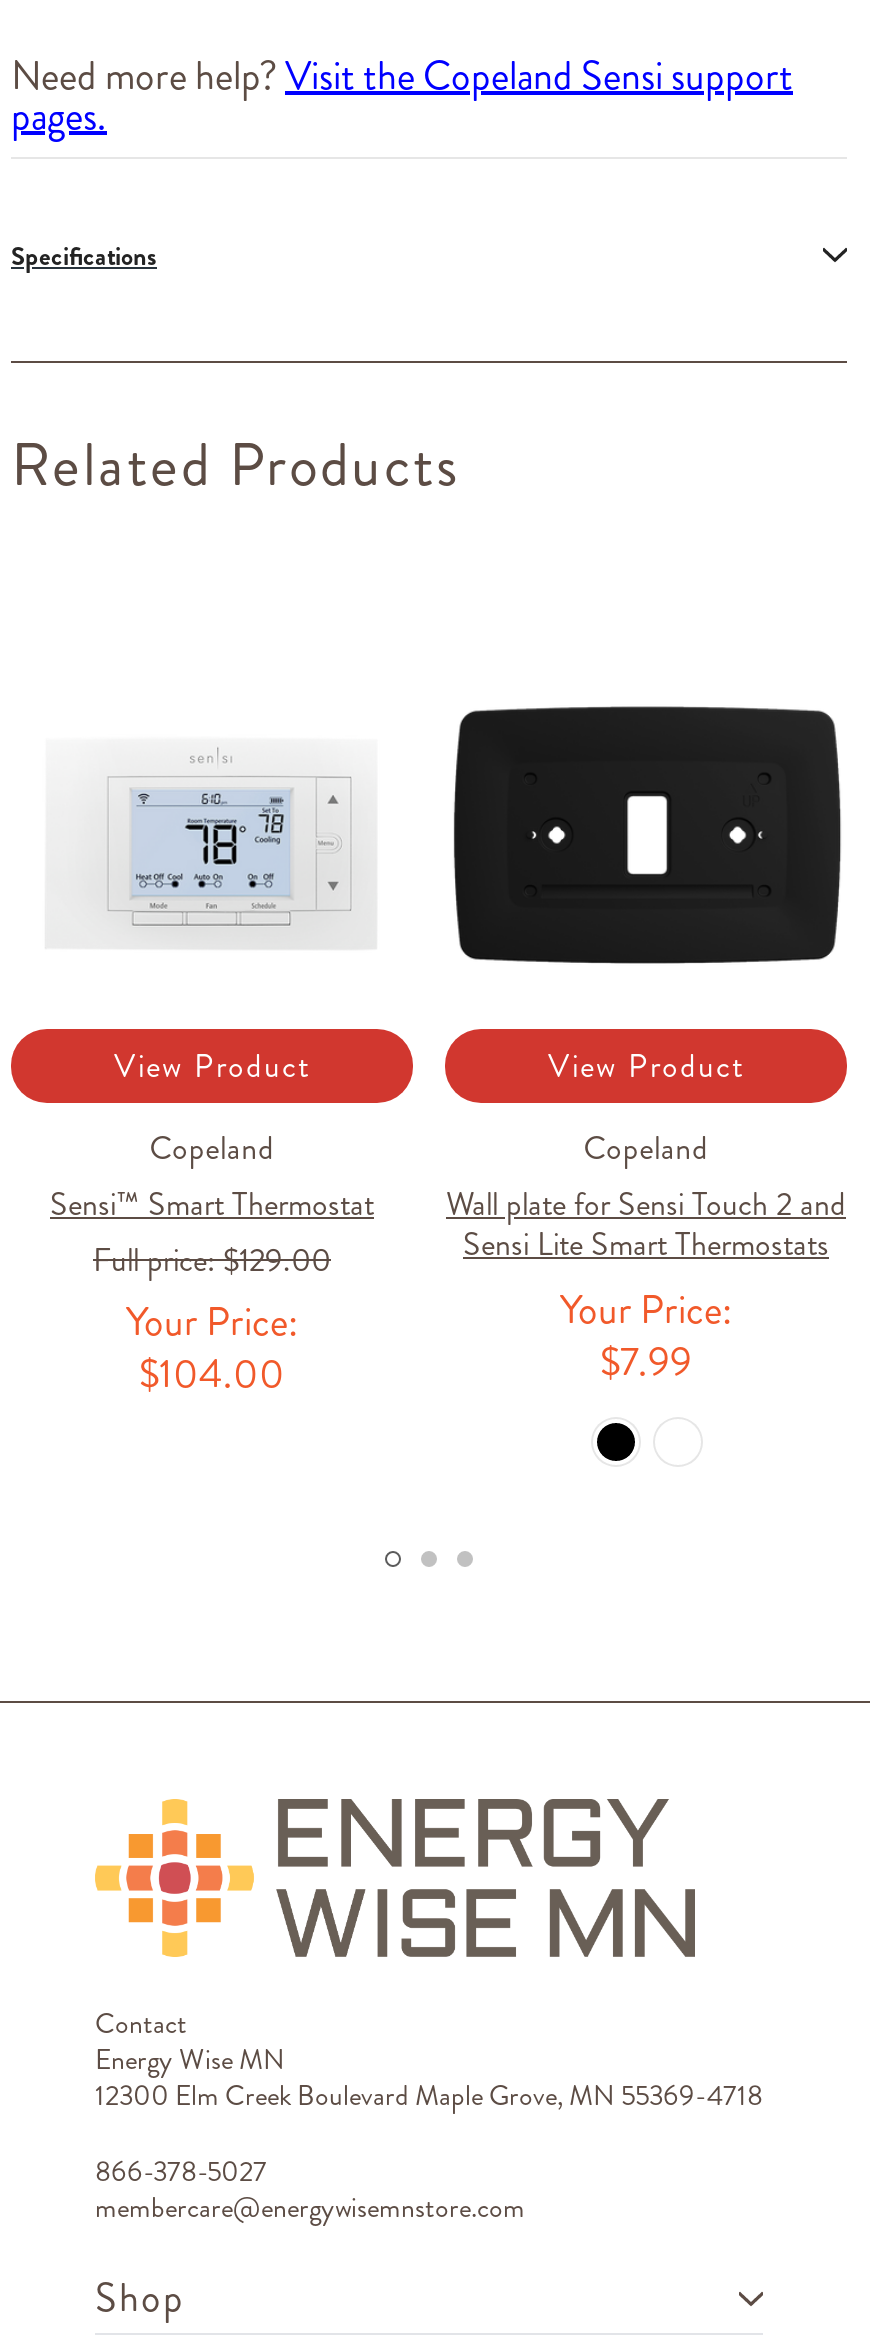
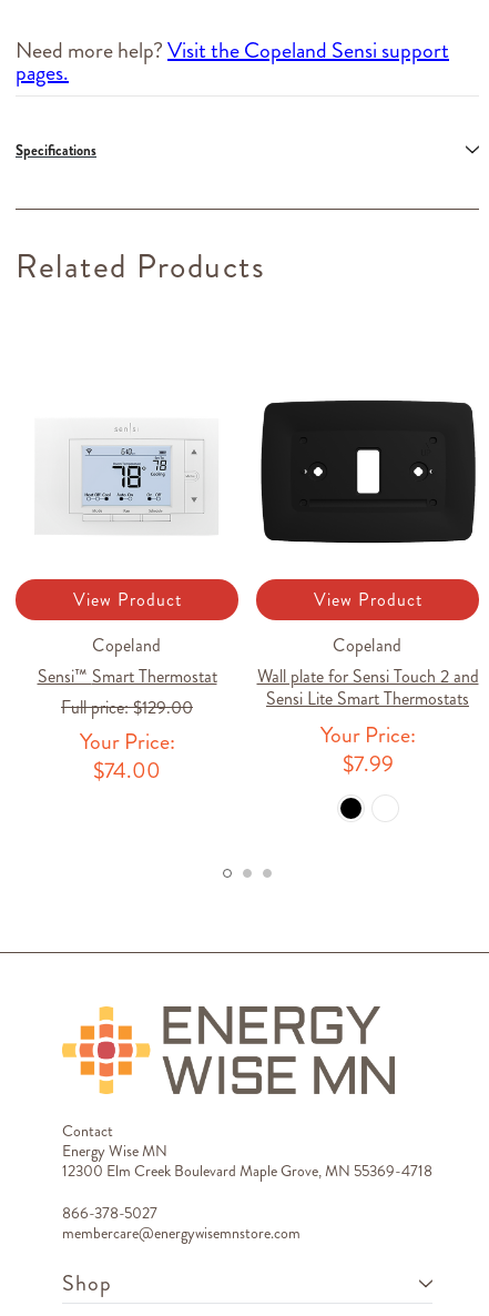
- $104.00
+ $74.00
